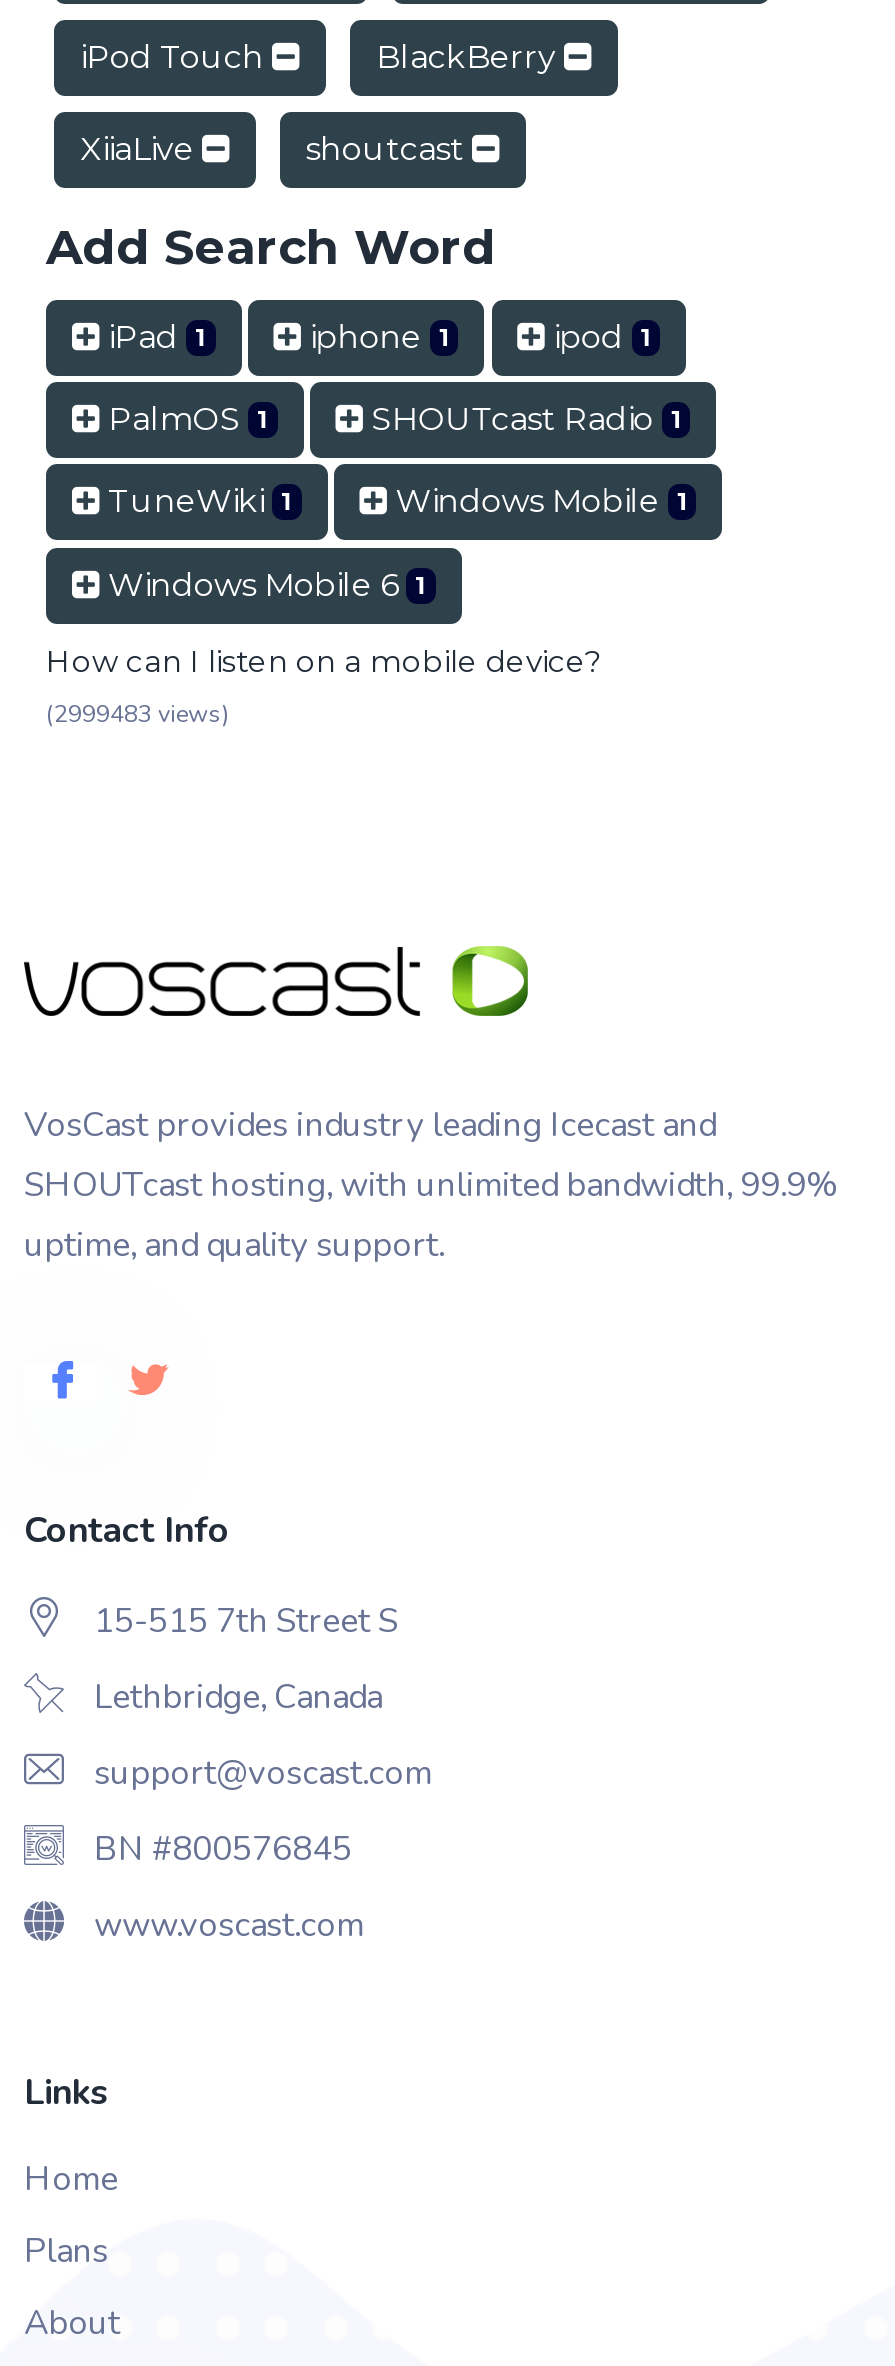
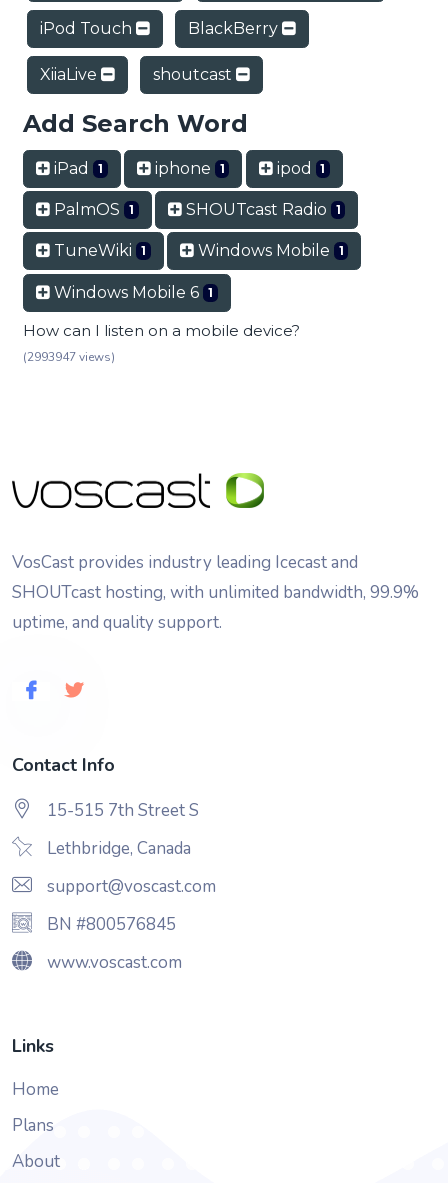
- (2999483 views)
+ (2993947 views)
